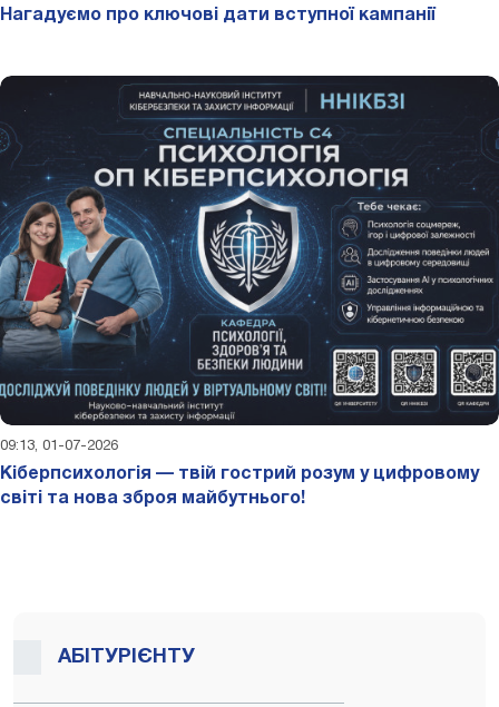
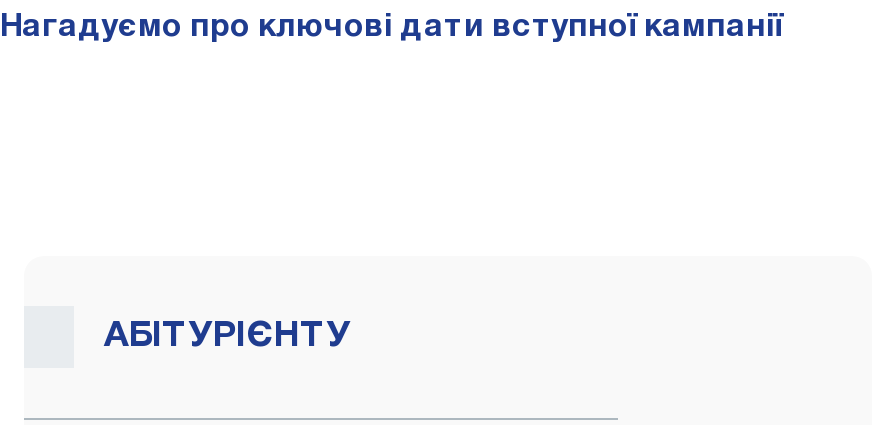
- [image]
- 09:13, 01-07-2026
- Кіберпсихологія — твій гострий розум у цифровому
- світі та нова зброя майбутнього!
